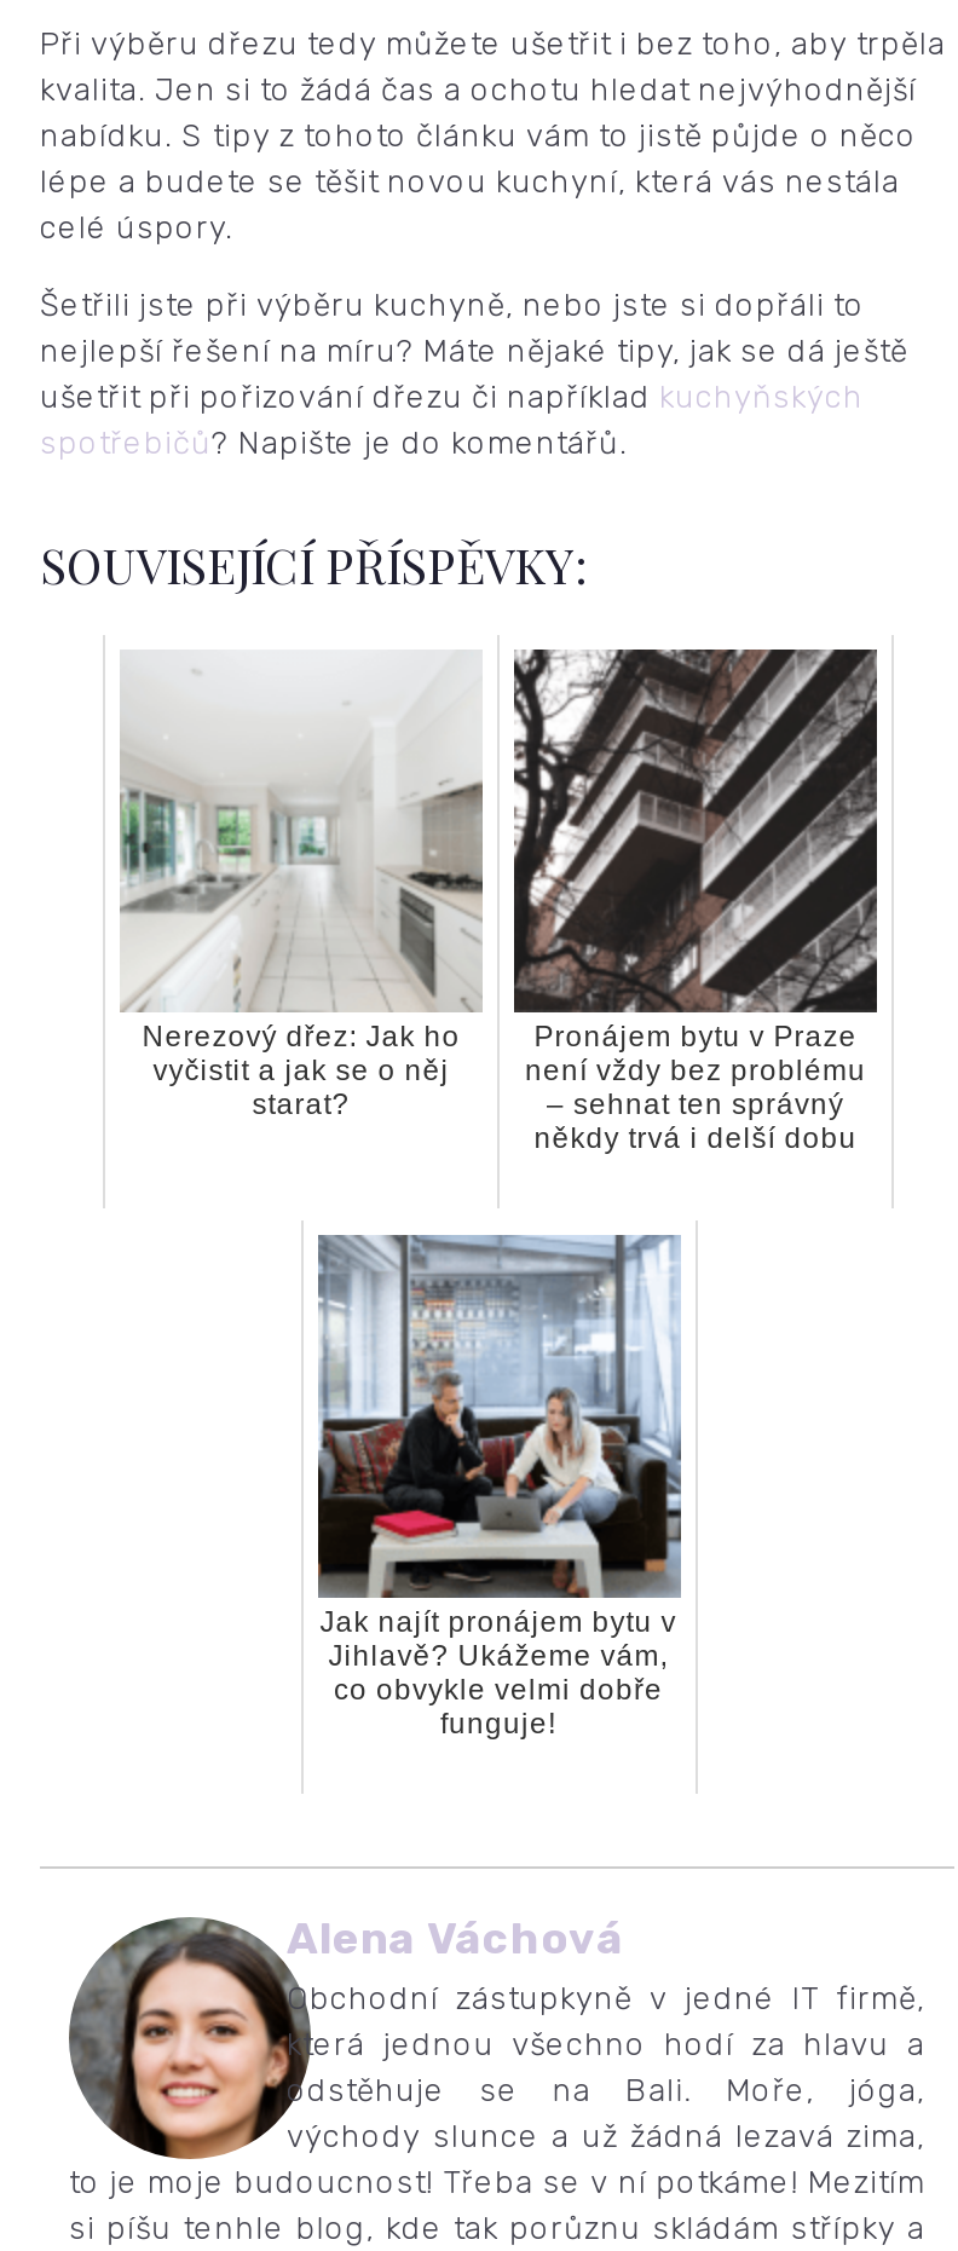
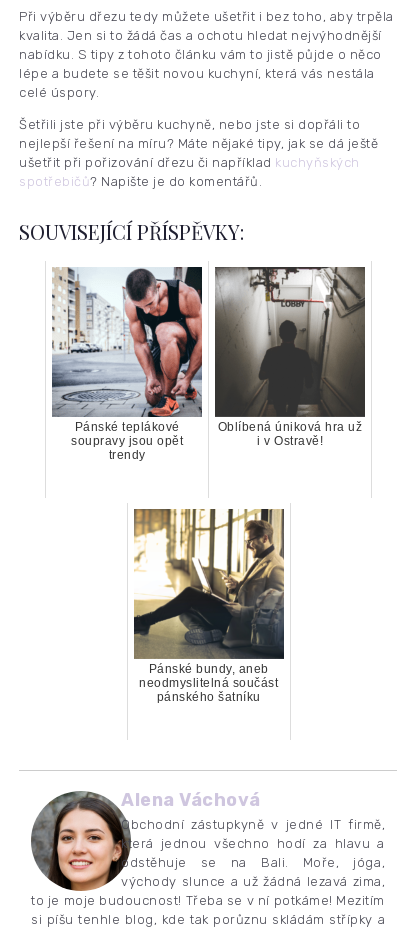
- [image]
- Nerezový dřez: Jak ho
- vyčistit a jak se o něj
- starat?
+ [image]
+ Pánské teplákové
+ soupravy jsou opět
+ trendy

- [image]
- Pronájem bytu v Praze
- není vždy bez problému
- – sehnat ten správný
- někdy trvá i delší dobu
+ [image]
+ Oblíbená úniková hra už
+ i v Ostravě!

- [image]
- Jak najít pronájem bytu v
- Jihlavě? Ukážeme vám,
- co obvykle velmi dobře
- funguje!
+ [image]
+ Pánské bundy, aneb
+ neodmyslitelná součást
+ pánského šatníku
